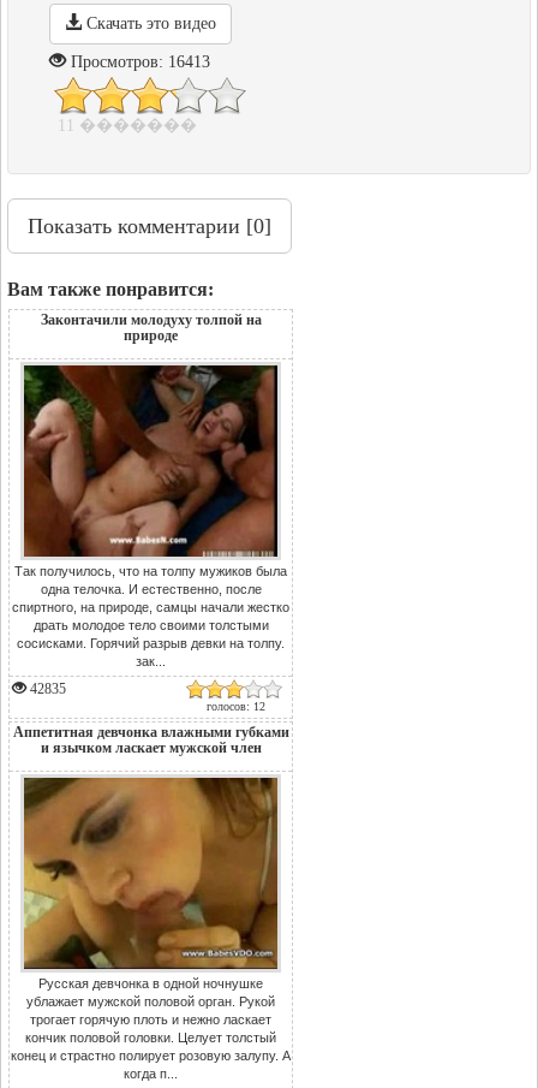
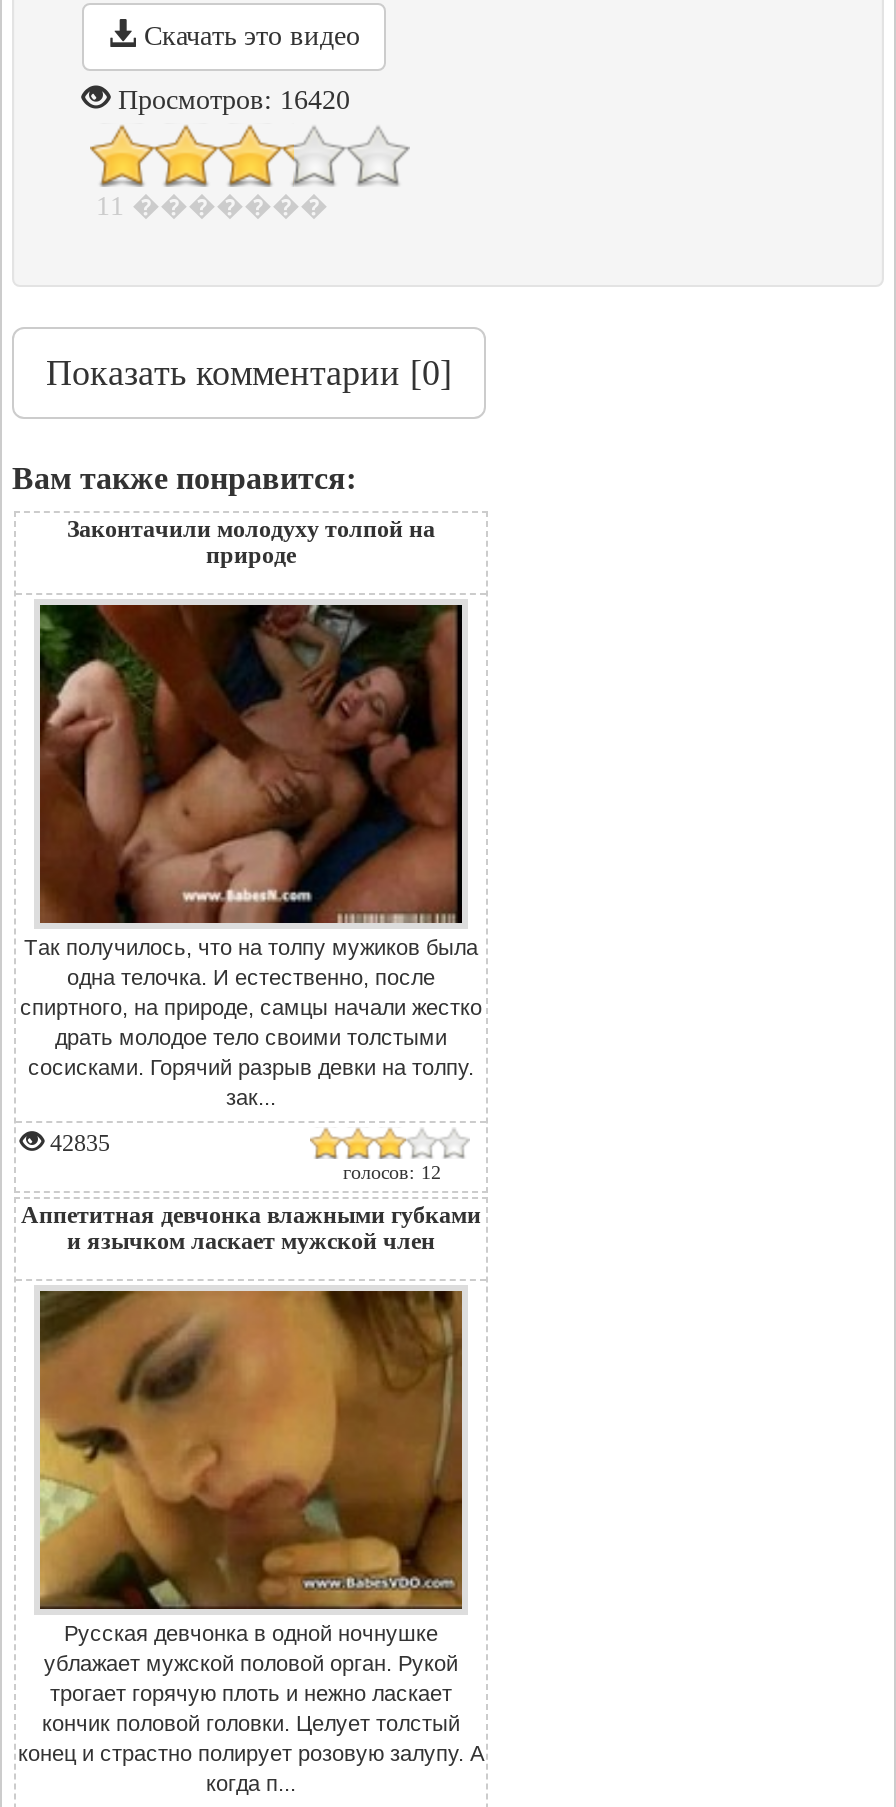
- Просмотров: 16413
+ Просмотров: 16420
